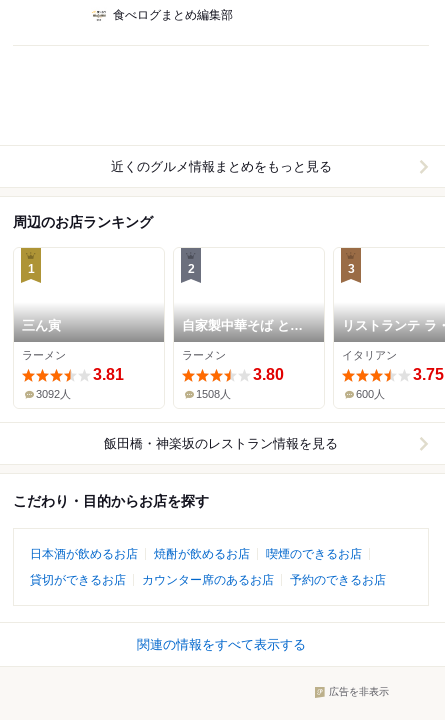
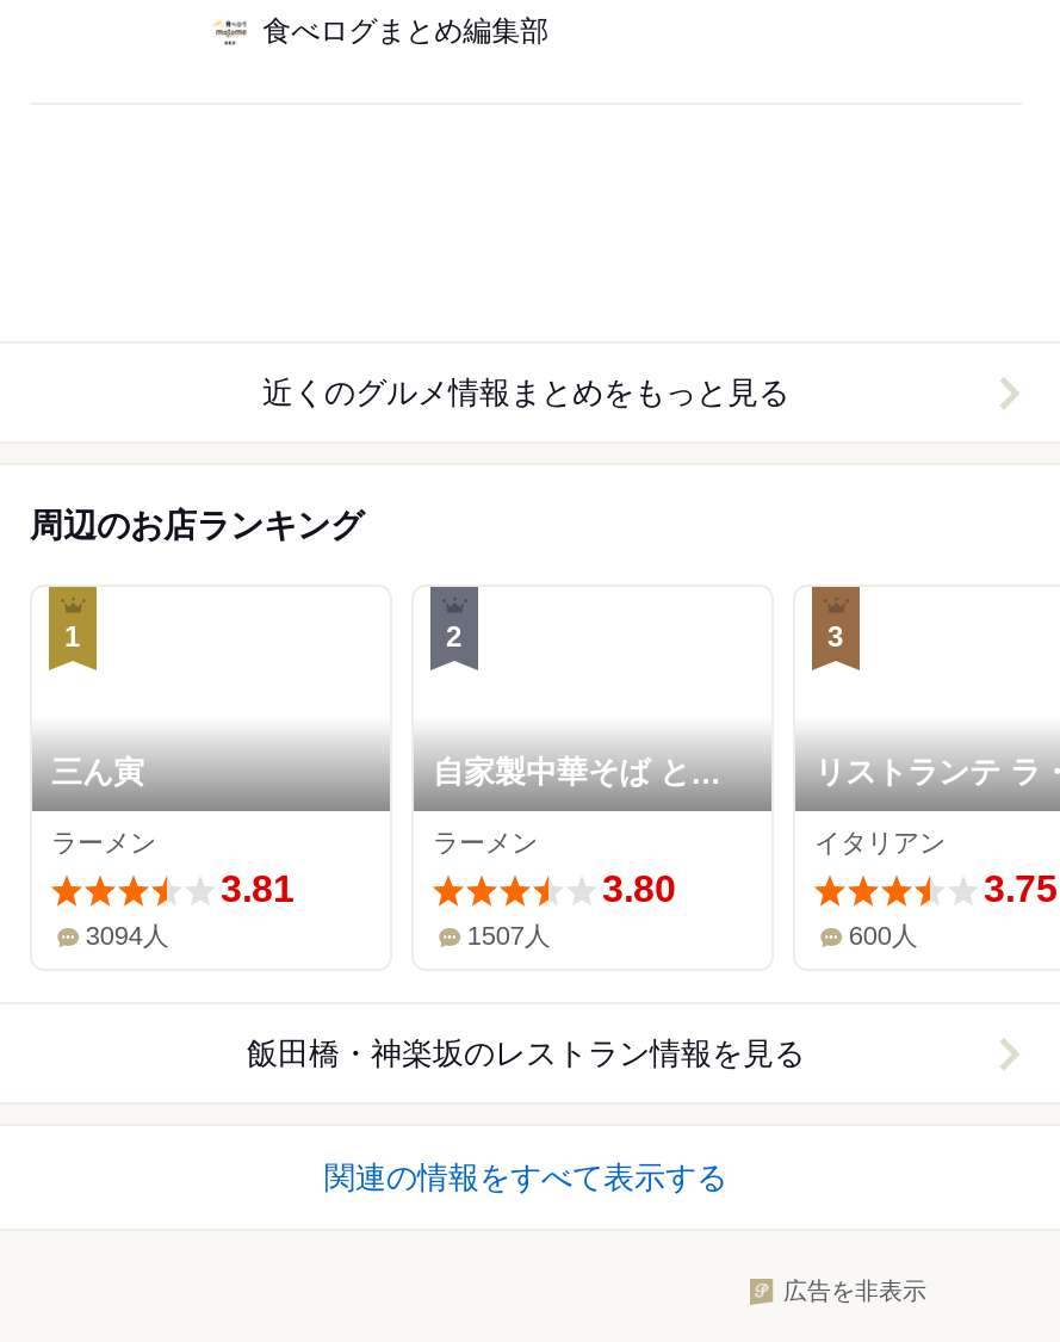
- 3092人
+ 3094人

- 1508人
+ 1507人

- こだわり・目的からお店を探す
- 日本酒が飲めるお店
- 焼酎が飲めるお店
- 喫煙のできるお店
- 貸切ができるお店
- カウンター席のあるお店
- 予約のできるお店
